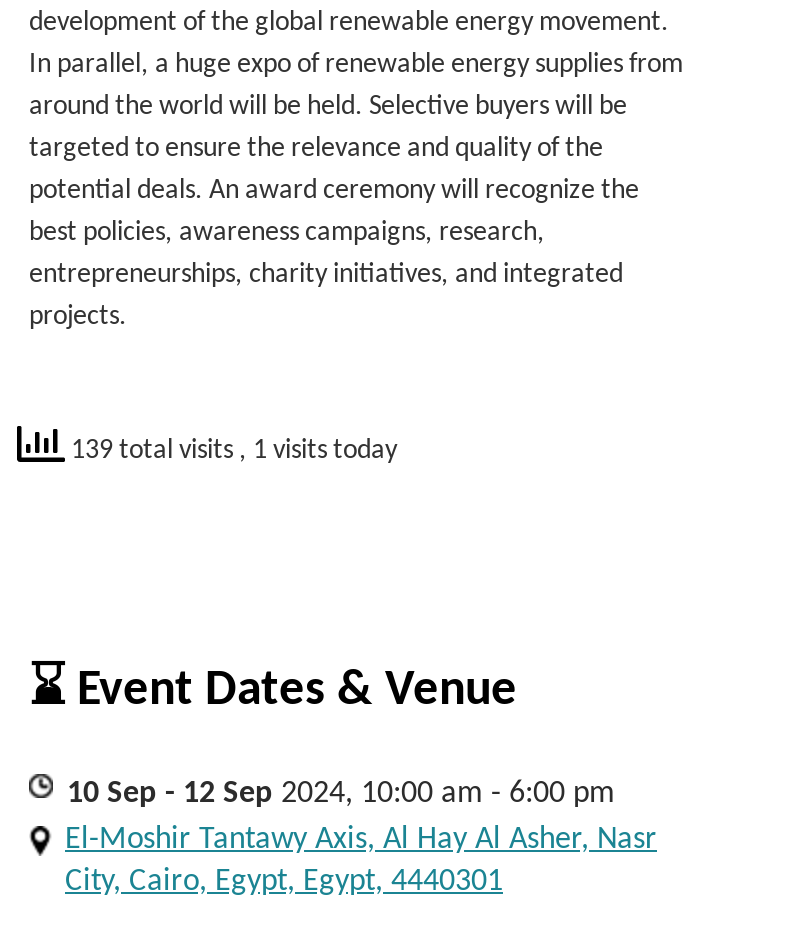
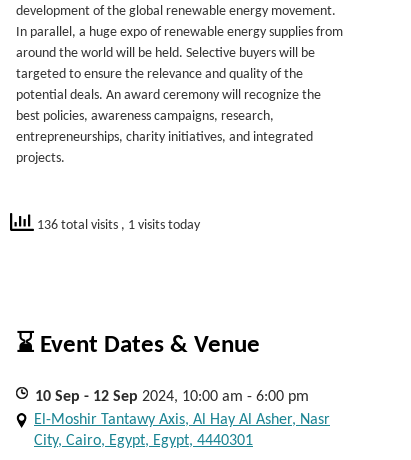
- 139 total visits, 1 visits today
+ 136 total visits, 1 visits today
